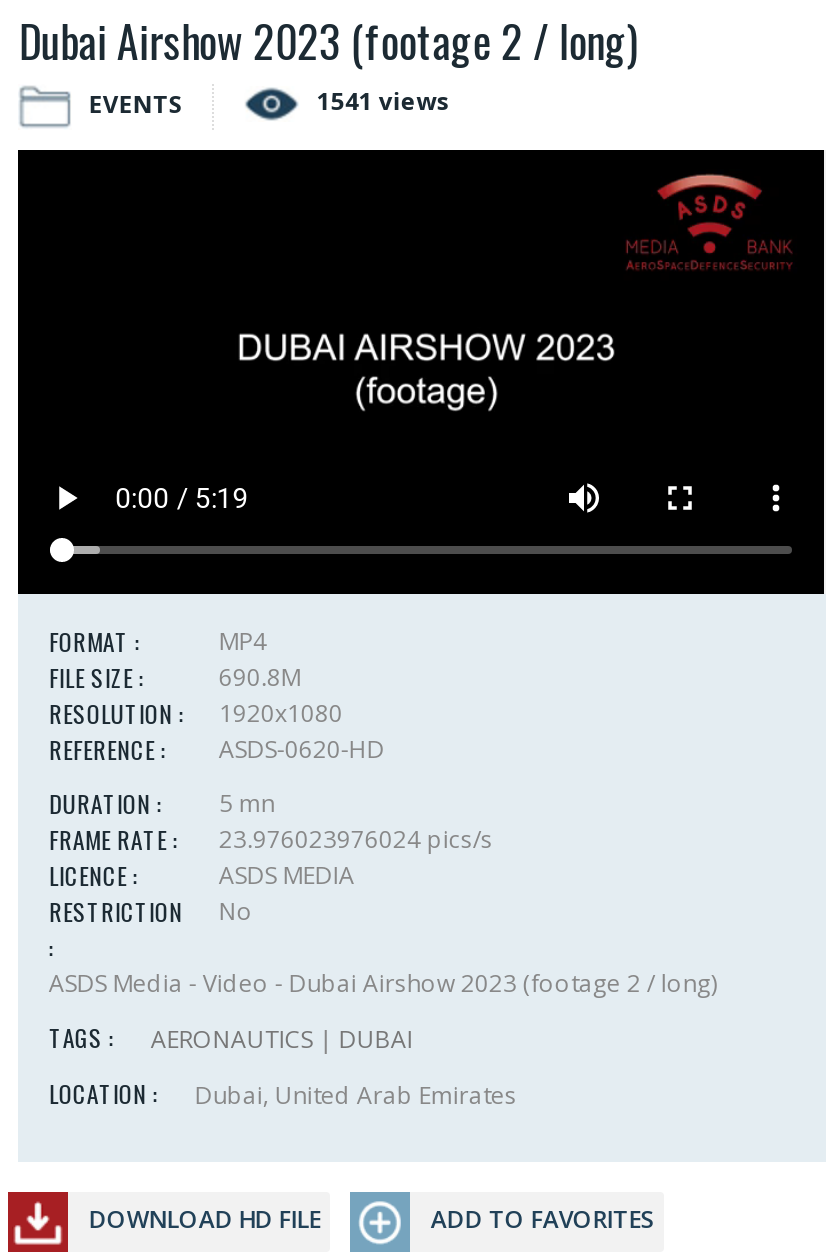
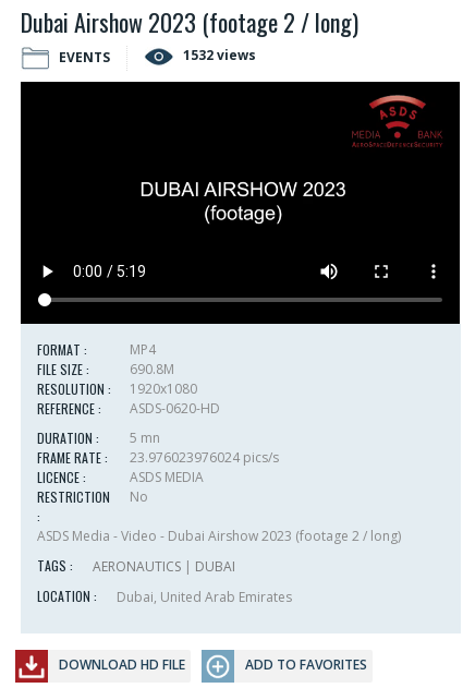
- 1541 views
+ 1532 views
